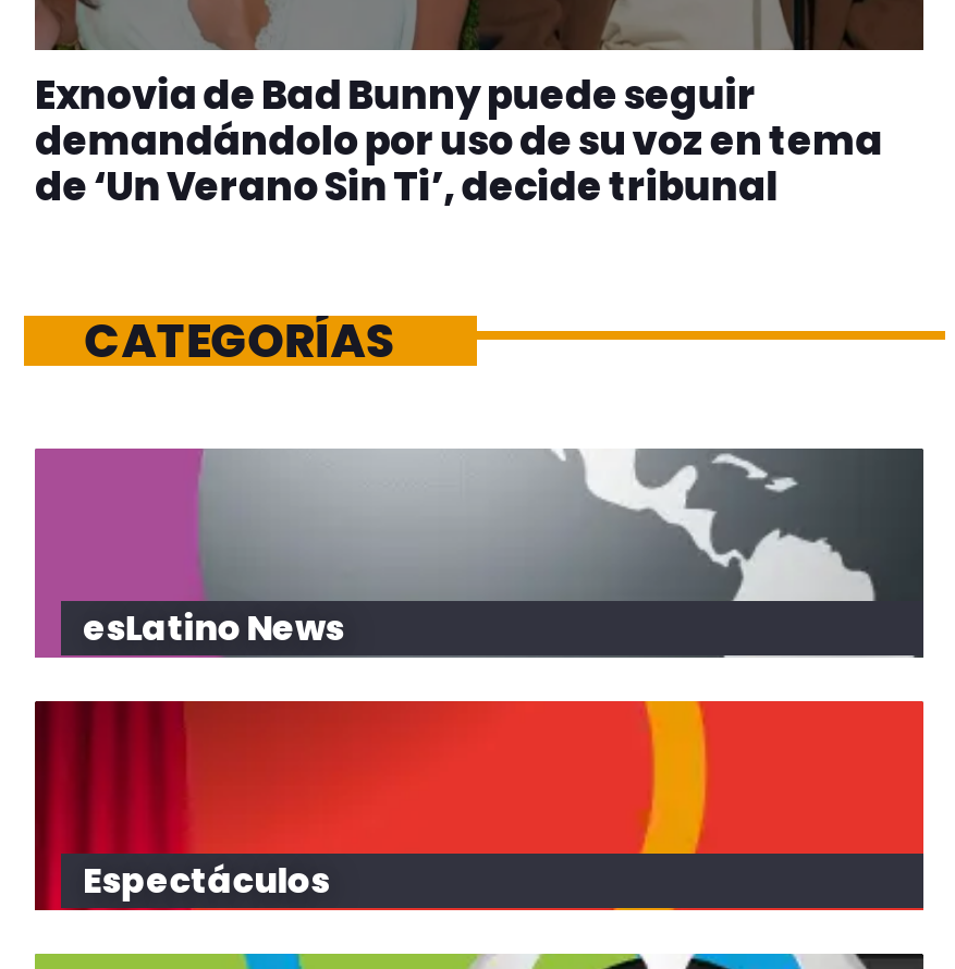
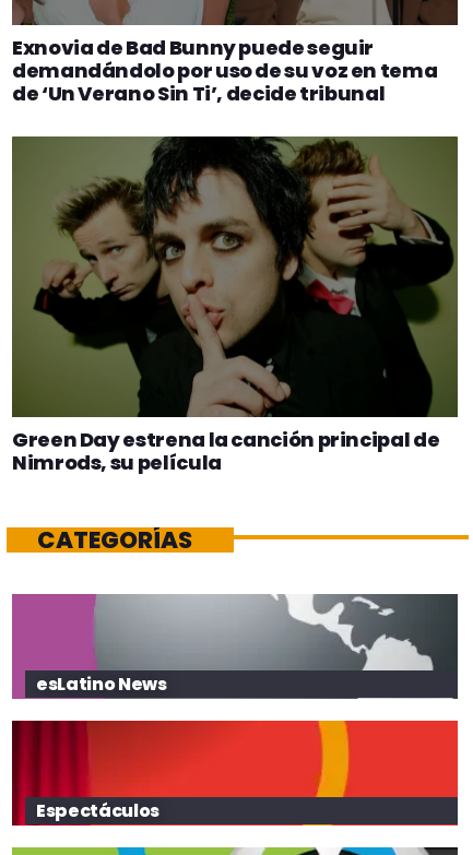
+ [image]
+ Green Day estrena la canción principal de
+ Nimrods, su película
